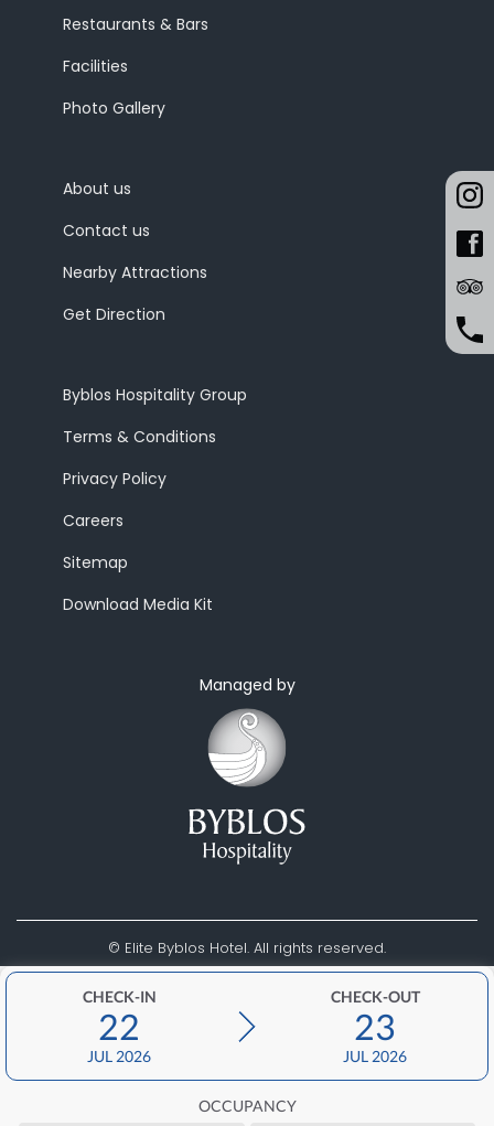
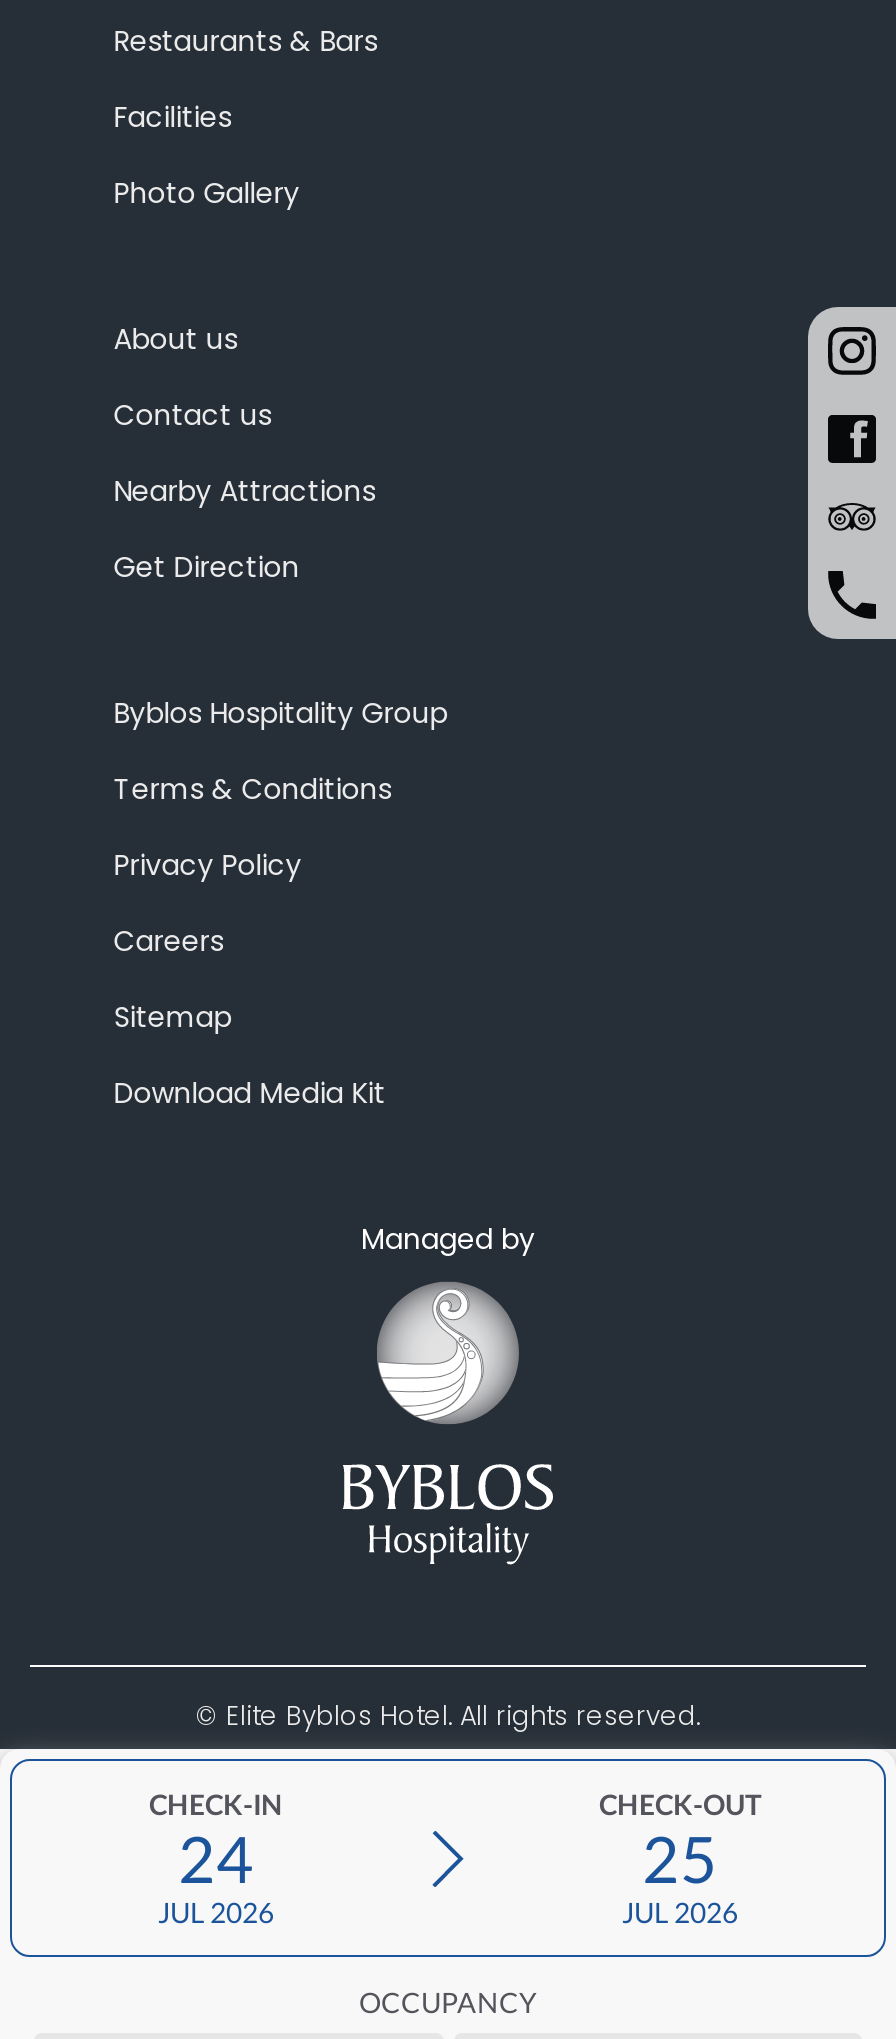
- 22
+ 24

- 23
+ 25
